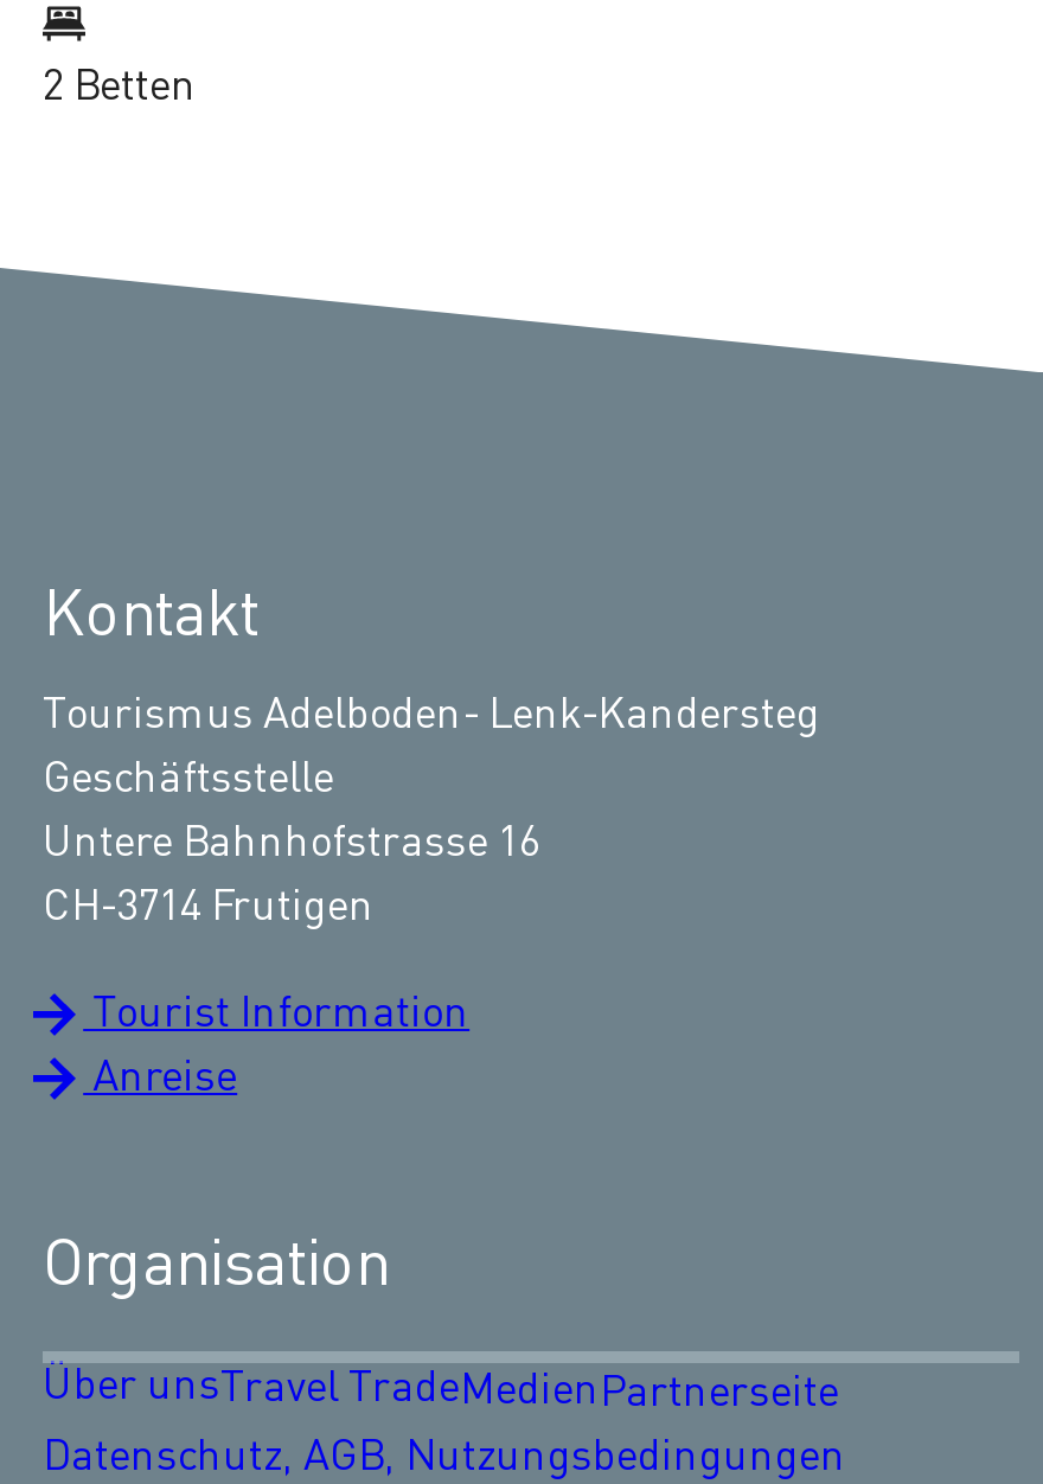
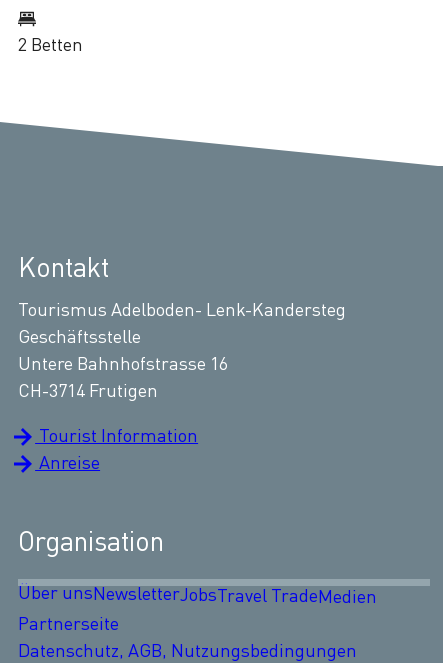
- Über unsTravel TradeMedien Partnerseite
+ Über unsNewsletterJobsTravel TradeMedien
+ Partnerseite
